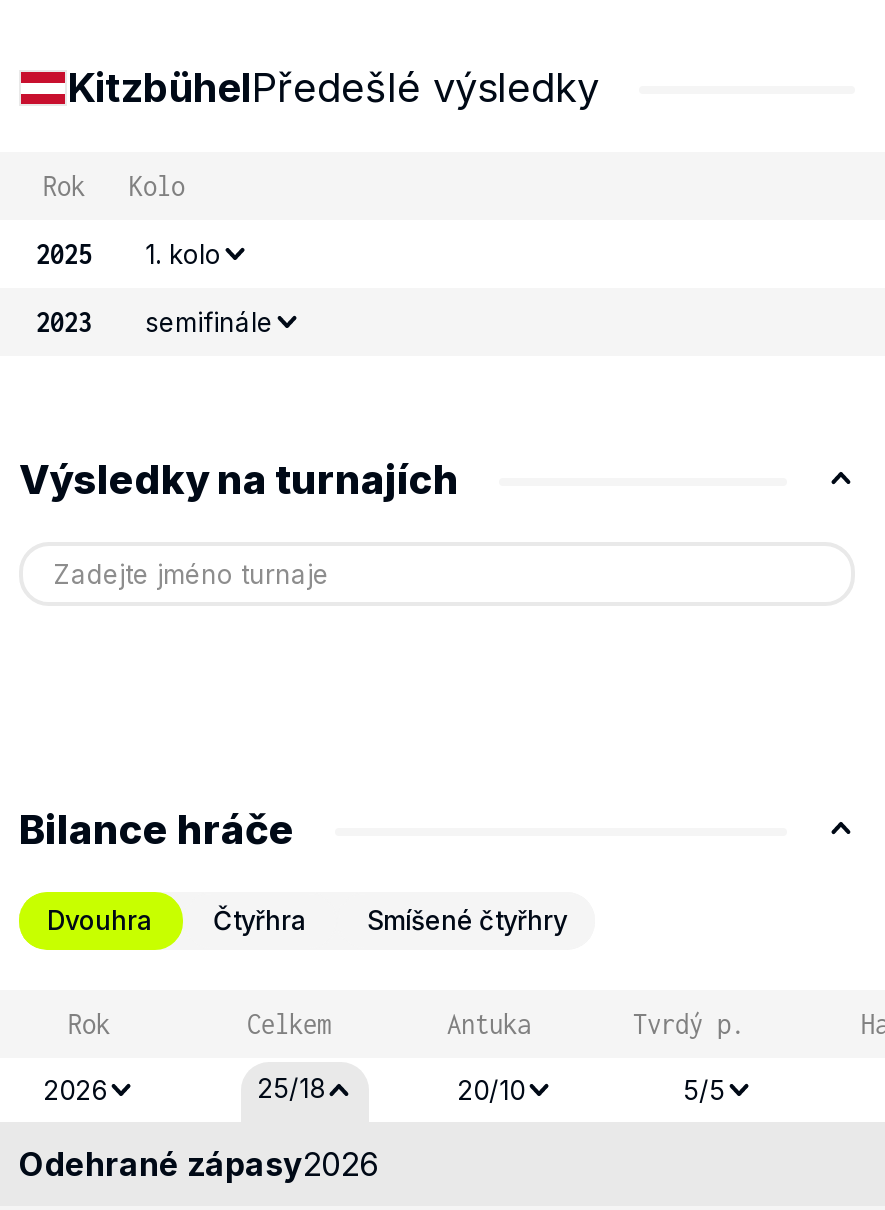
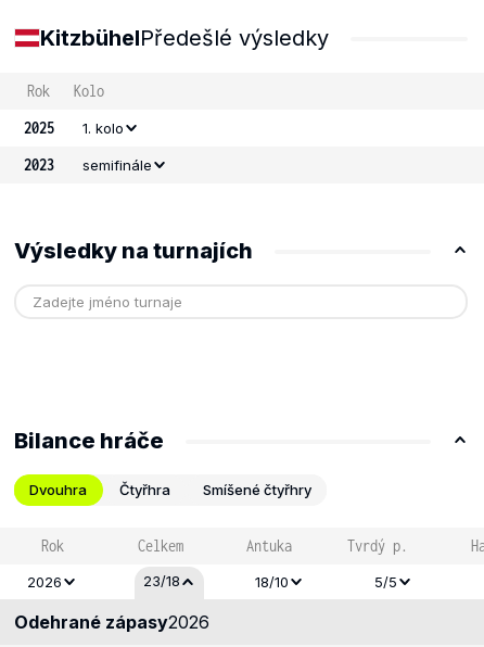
- 25/18
+ 23/18

- 20/10
+ 18/10
